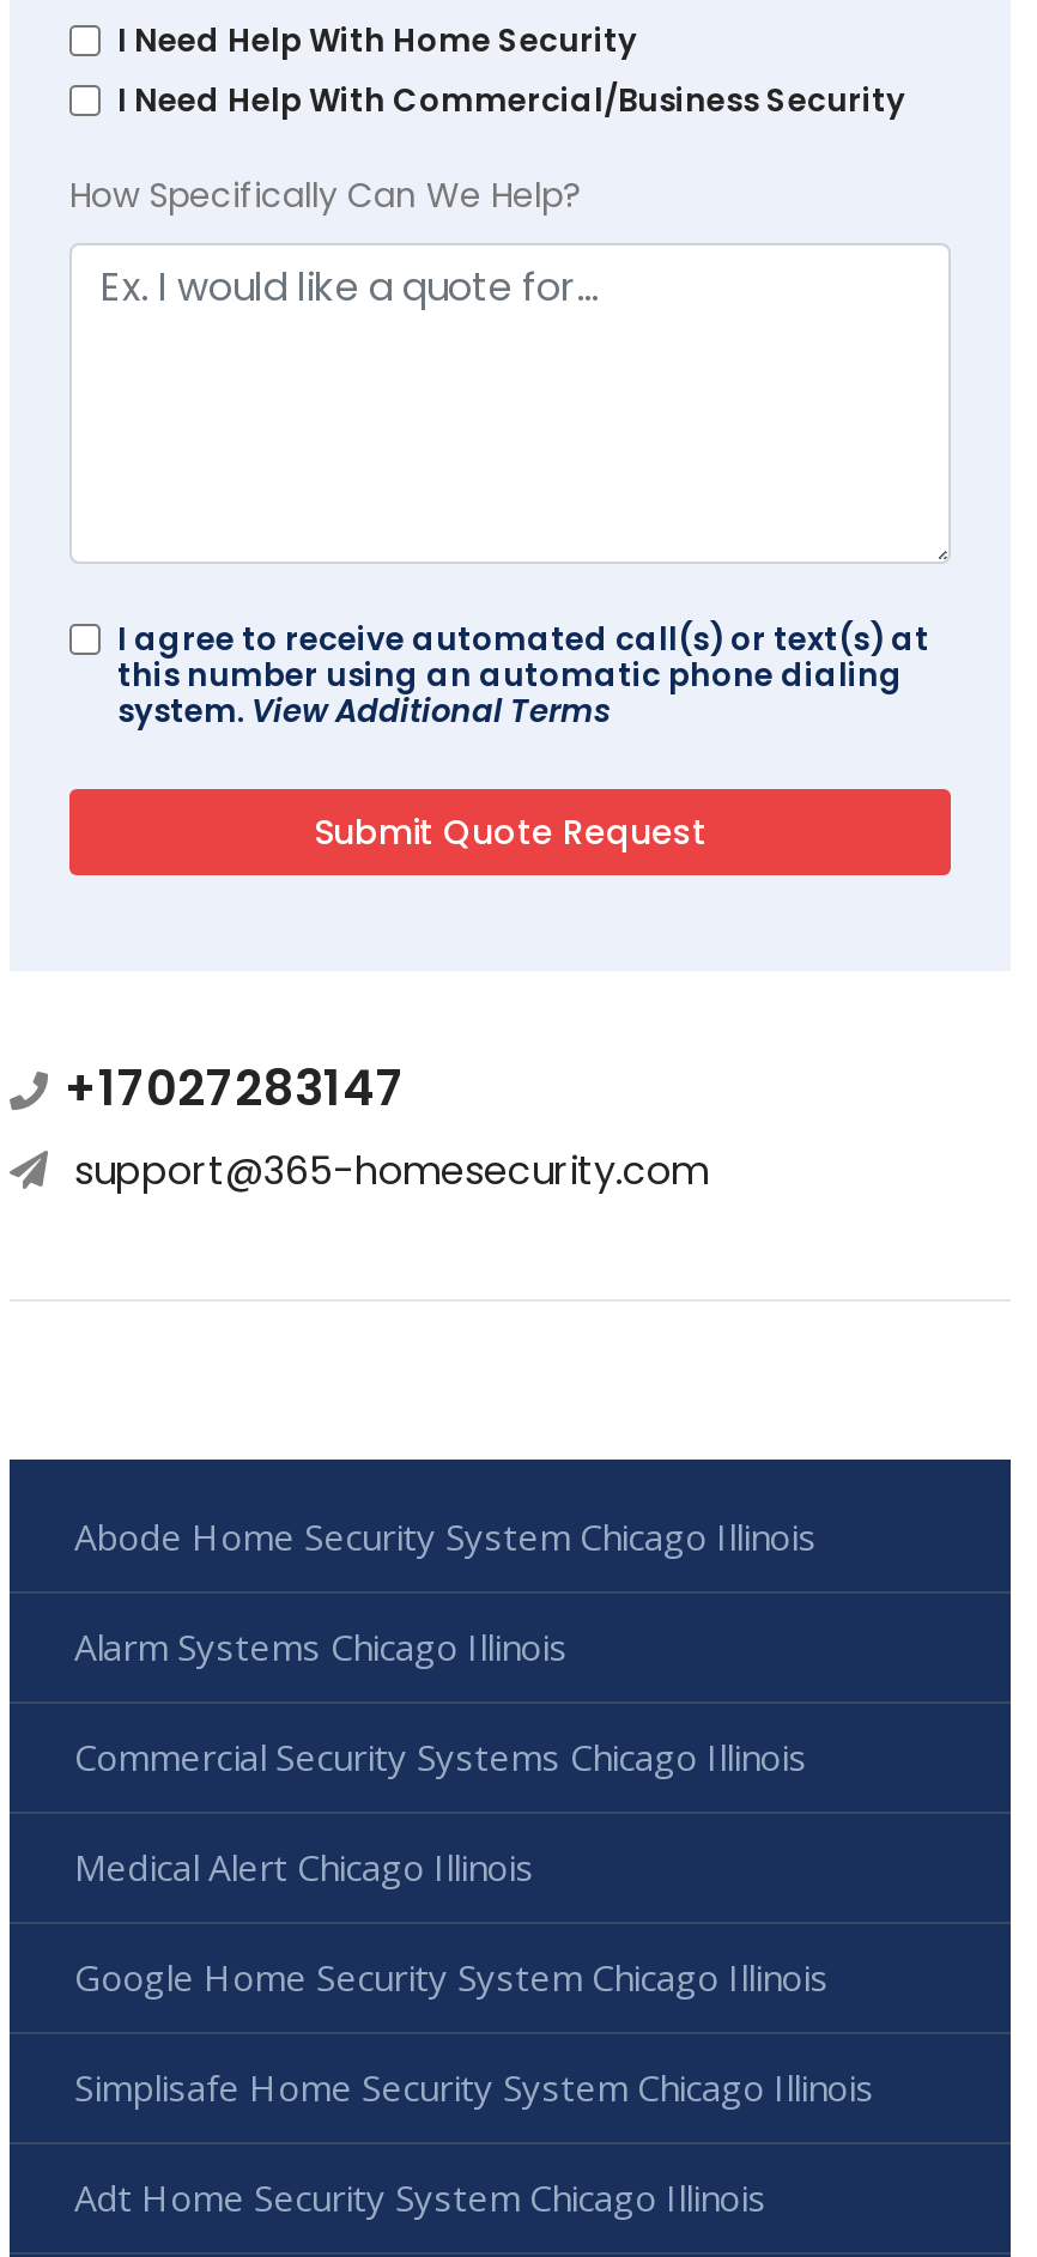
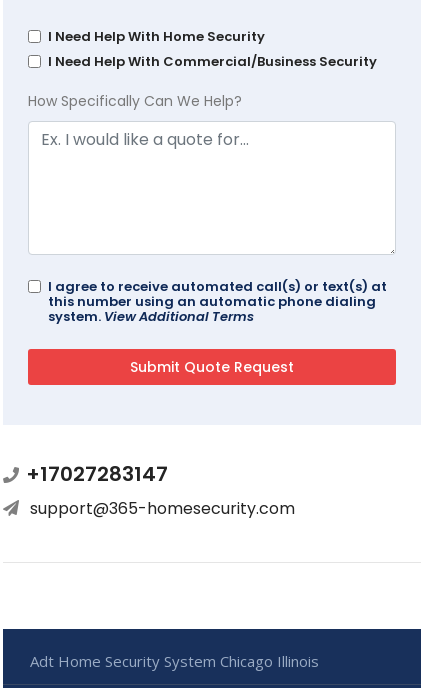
- Abode Home Security System Chicago Illinois
- Alarm Systems Chicago Illinois
- Commercial Security Systems Chicago Illinois
- Medical Alert Chicago Illinois
- Google Home Security System Chicago Illinois
- Simplisafe Home Security System Chicago Illinois
